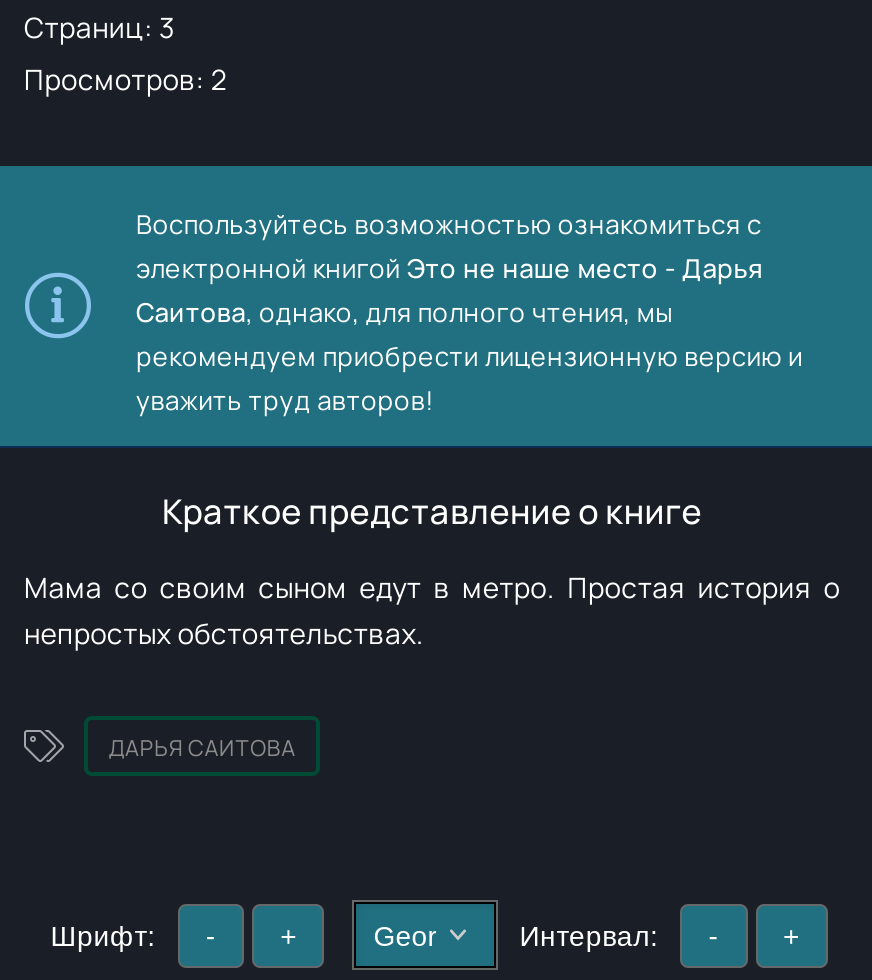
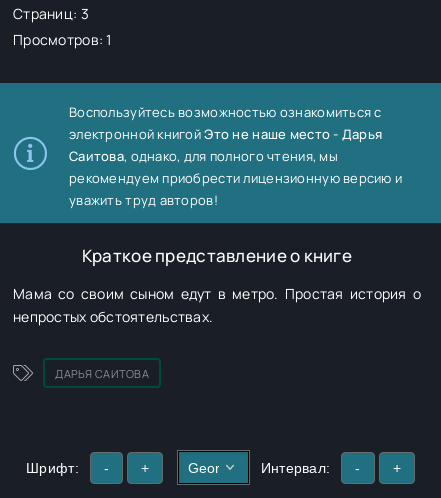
- Просмотров: 2
+ Просмотров: 1
